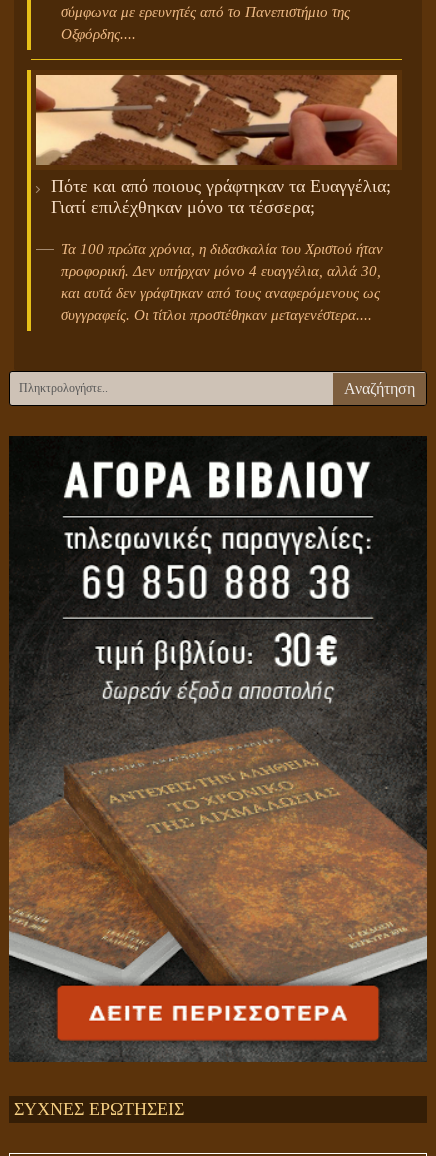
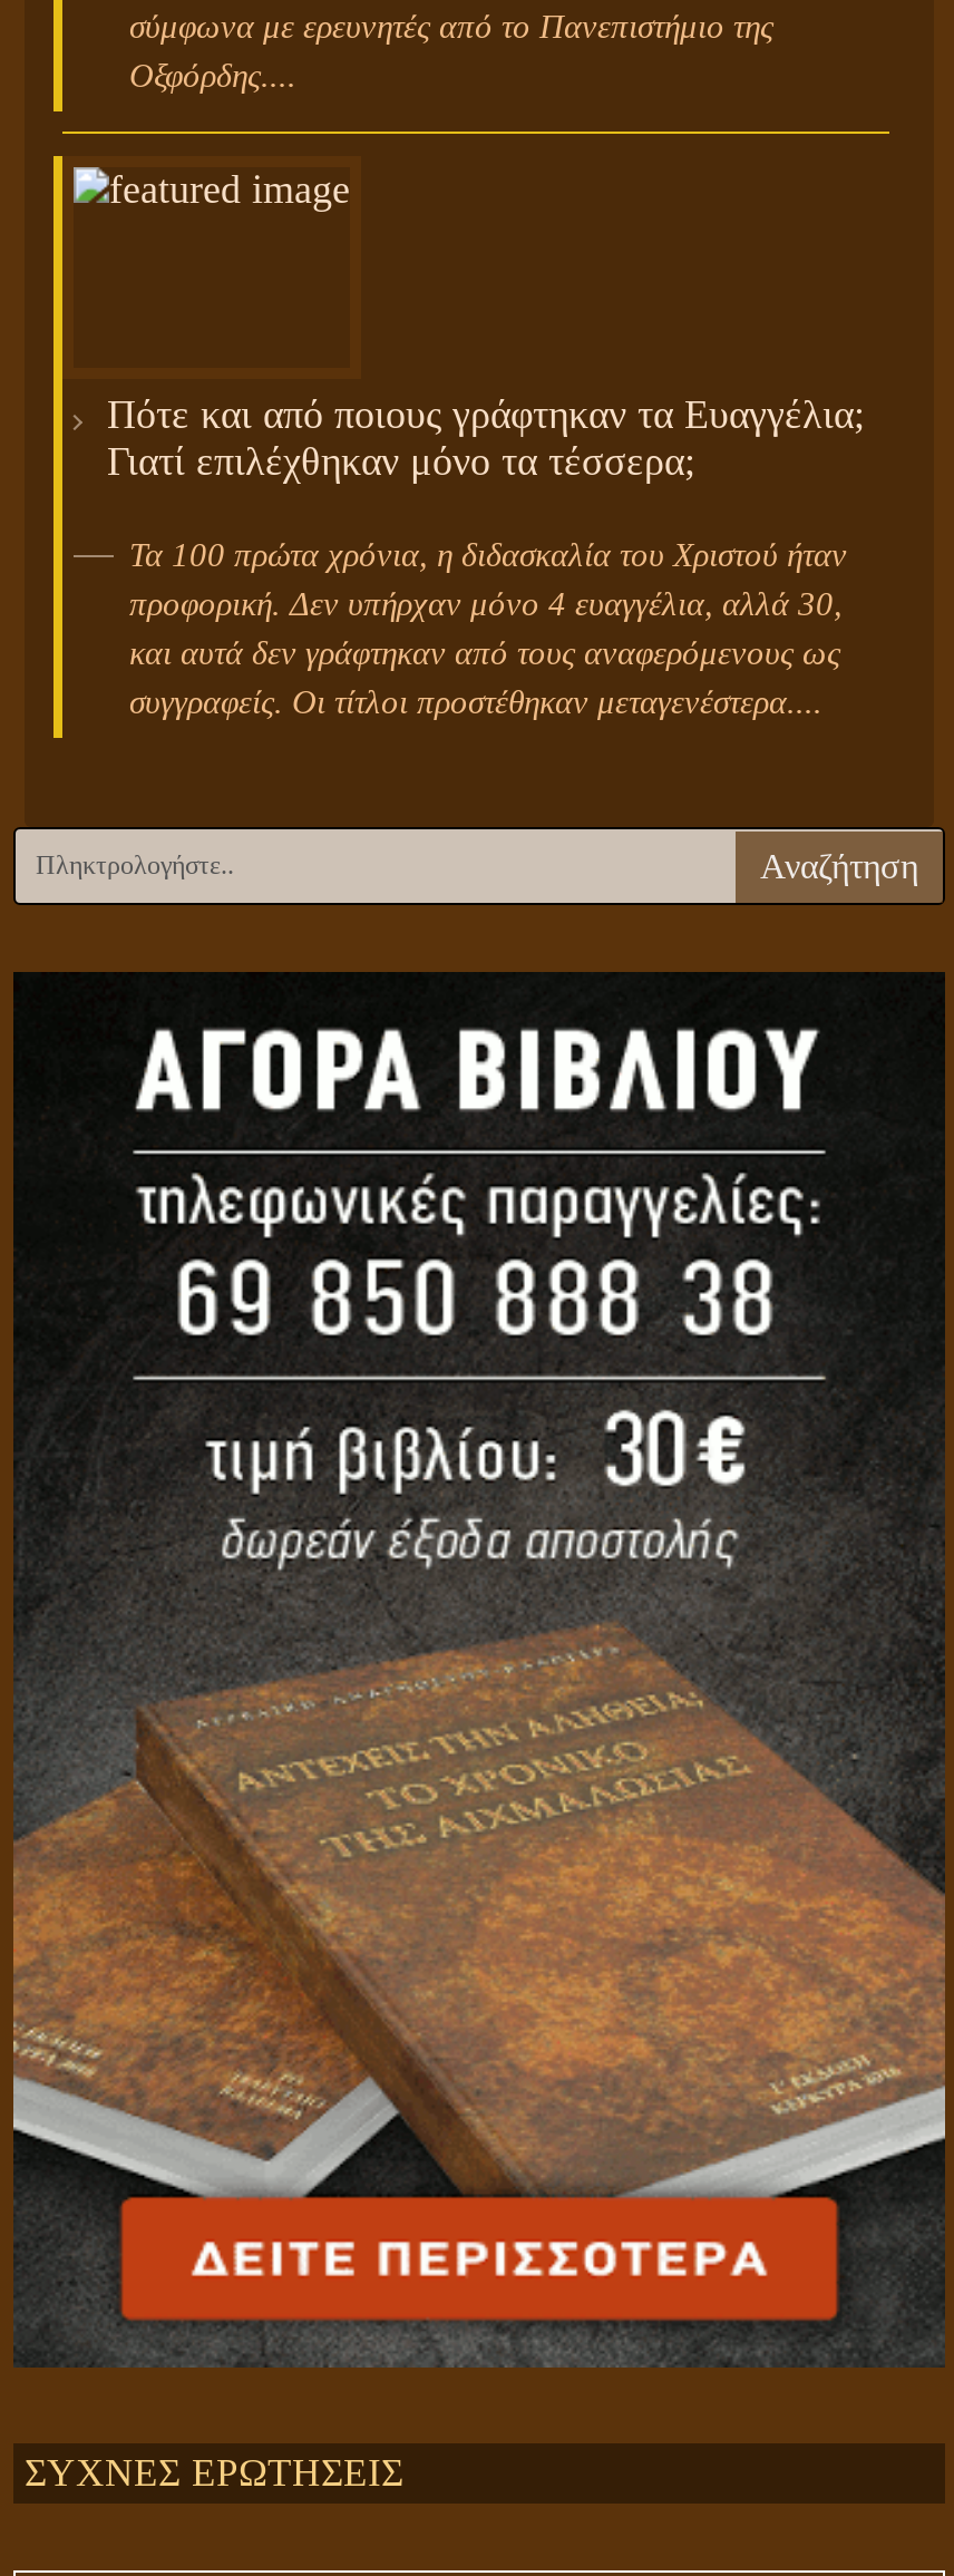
- [image]
